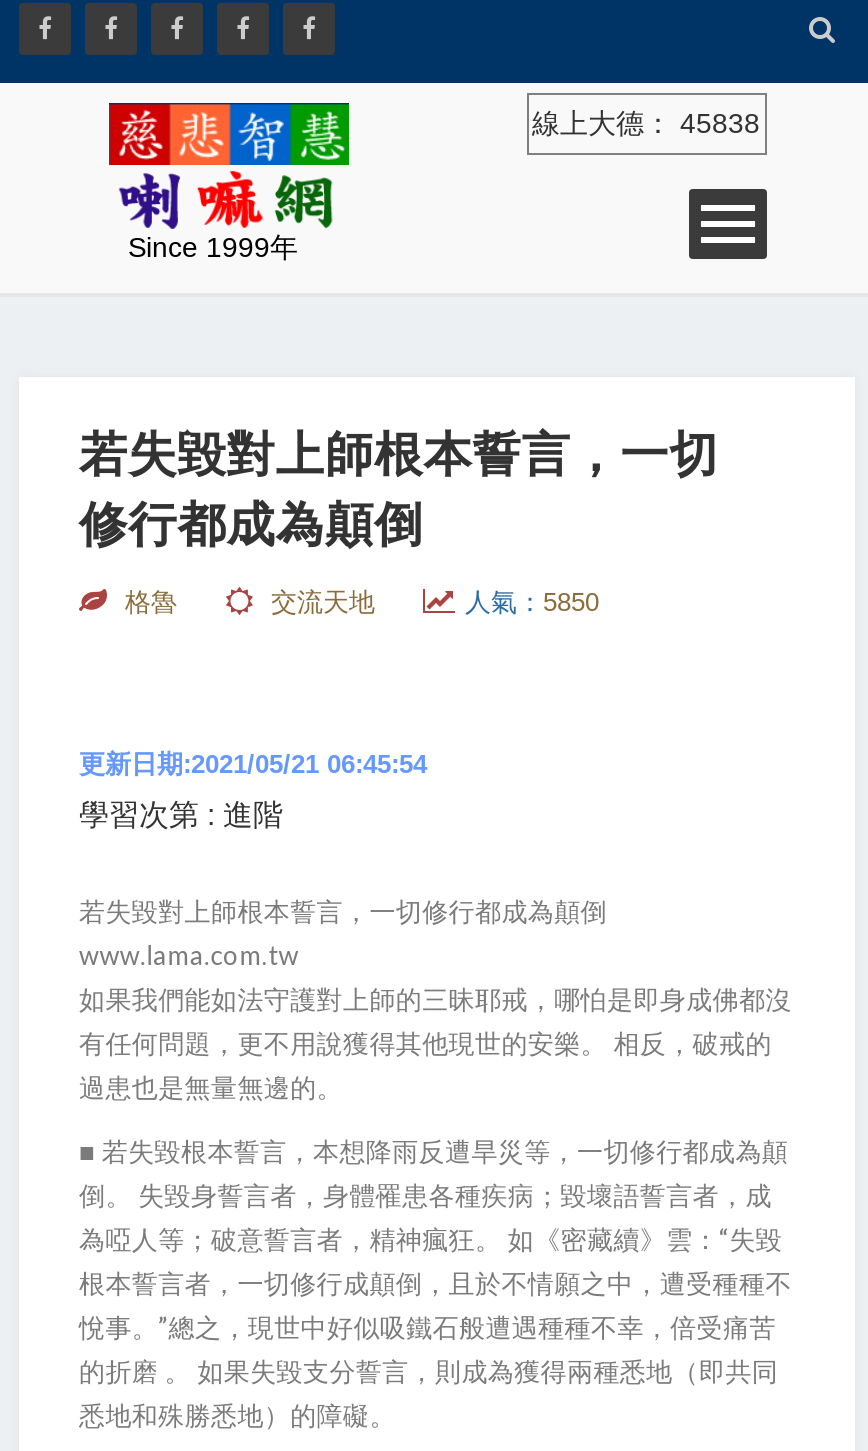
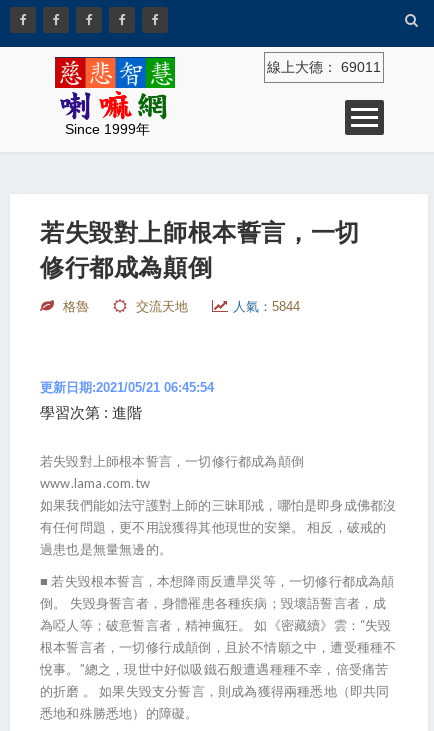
- 線上大德：45838
+ 線上大德：69011

- 人氣：5850
+ 人氣：5844
